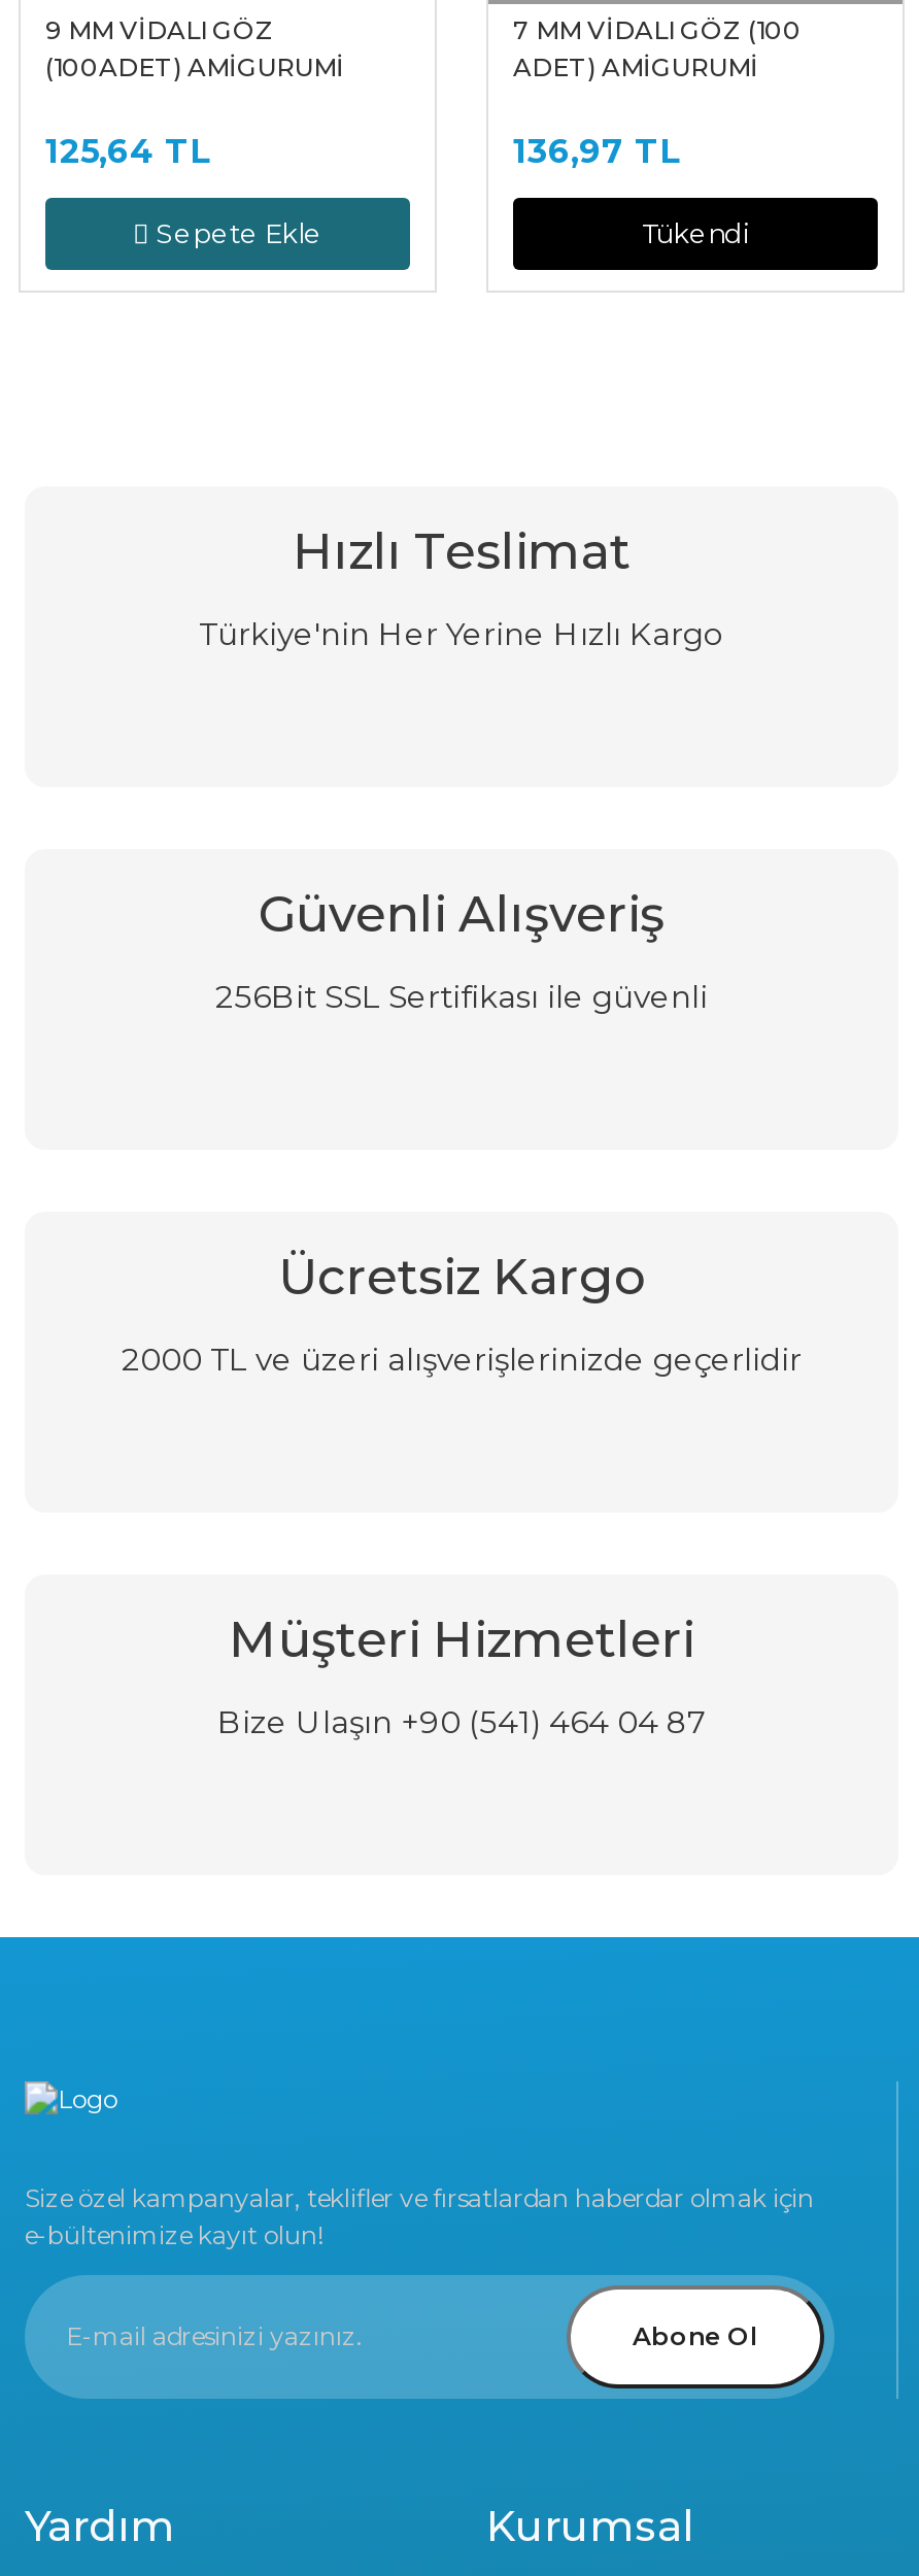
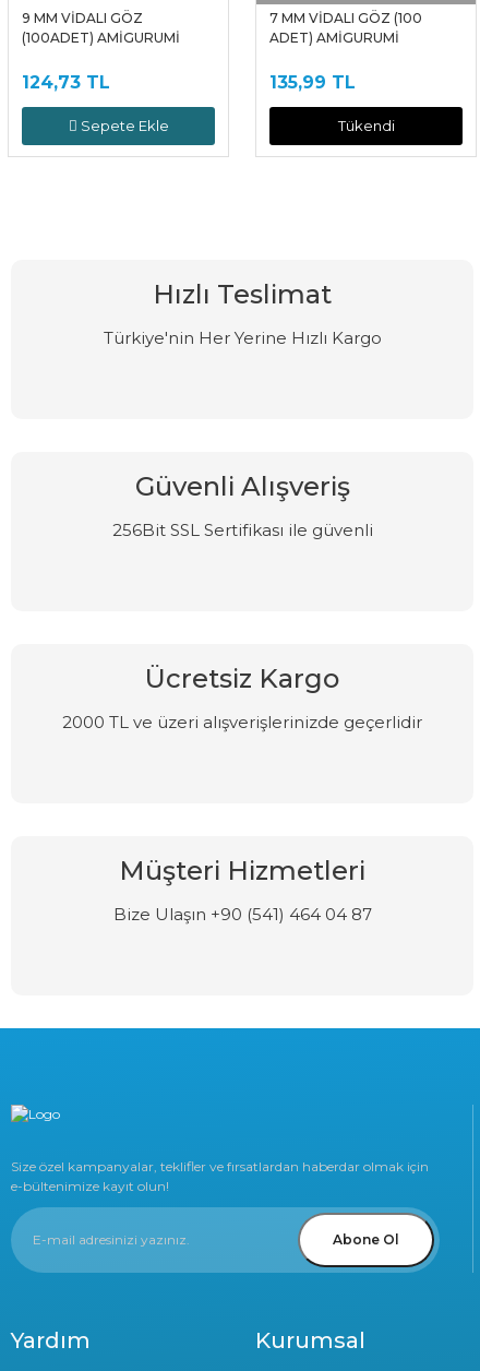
- 125,64 TL
+ 124,73 TL

- 136,97 TL
+ 135,99 TL
